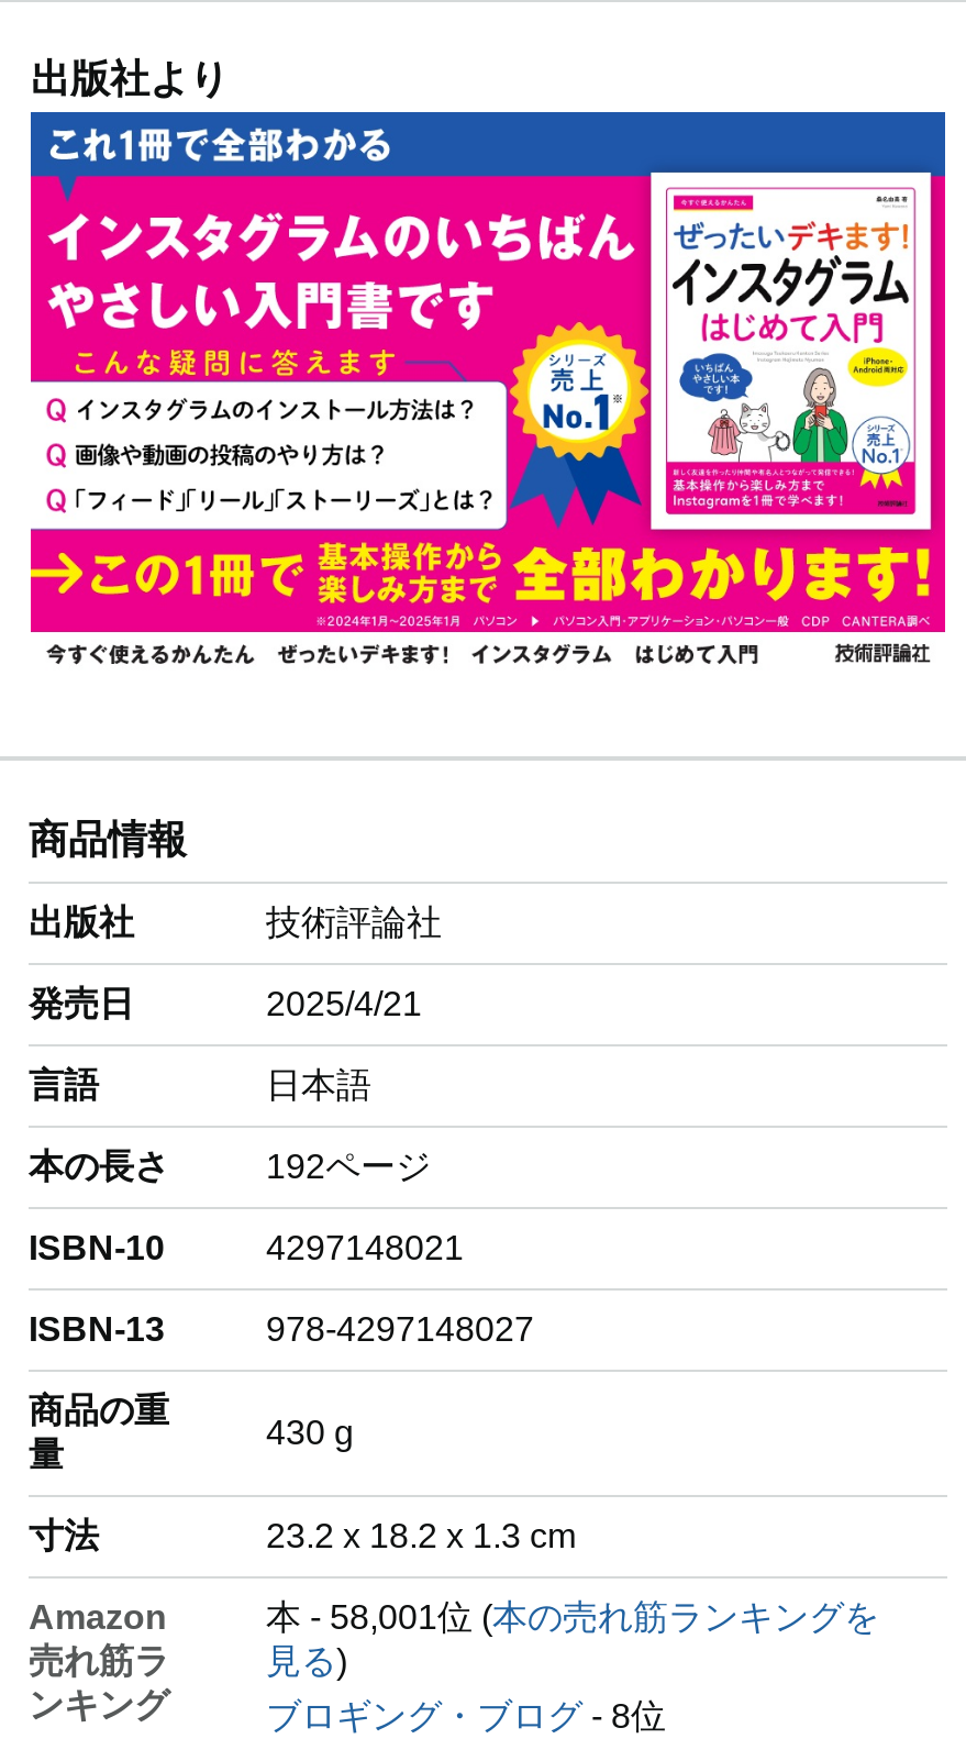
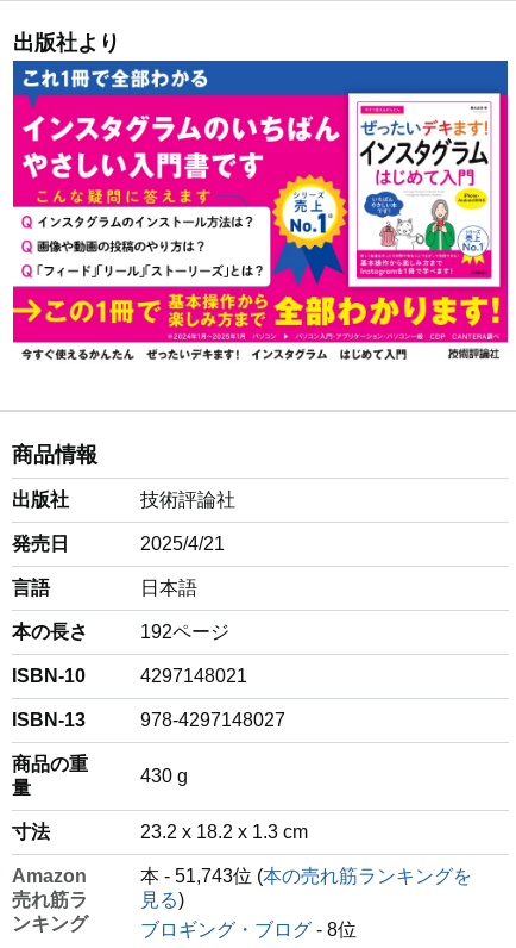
- 本 - 58,001位 (本の売れ筋ランキングを
+ 本 - 51,743位 (本の売れ筋ランキングを
